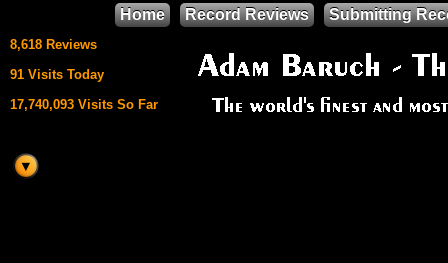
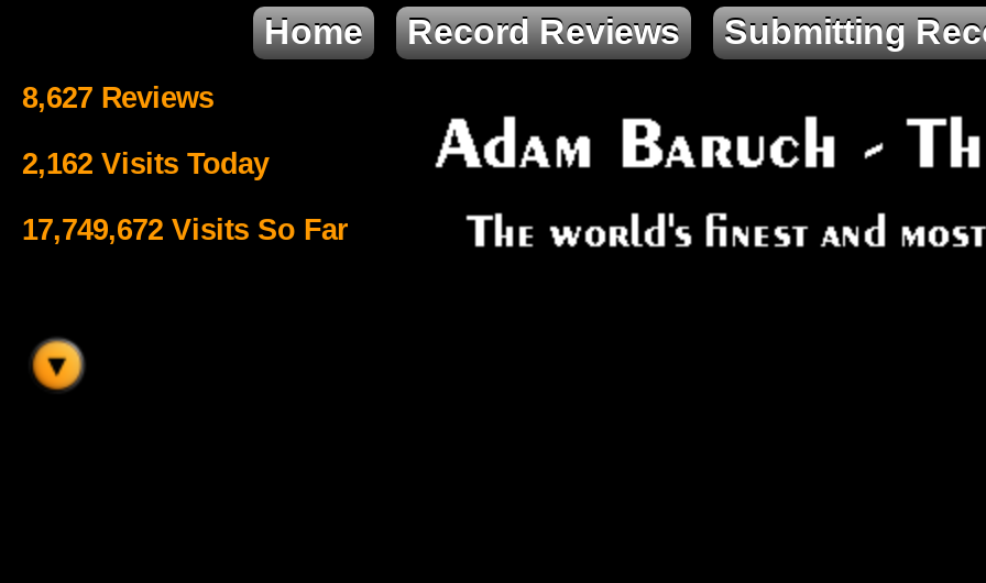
- 8,618 Reviews
+ 8,627 Reviews

- 91 Visits Today
+ 2,162 Visits Today

- 17,740,093 Visits So Far
+ 17,749,672 Visits So Far
